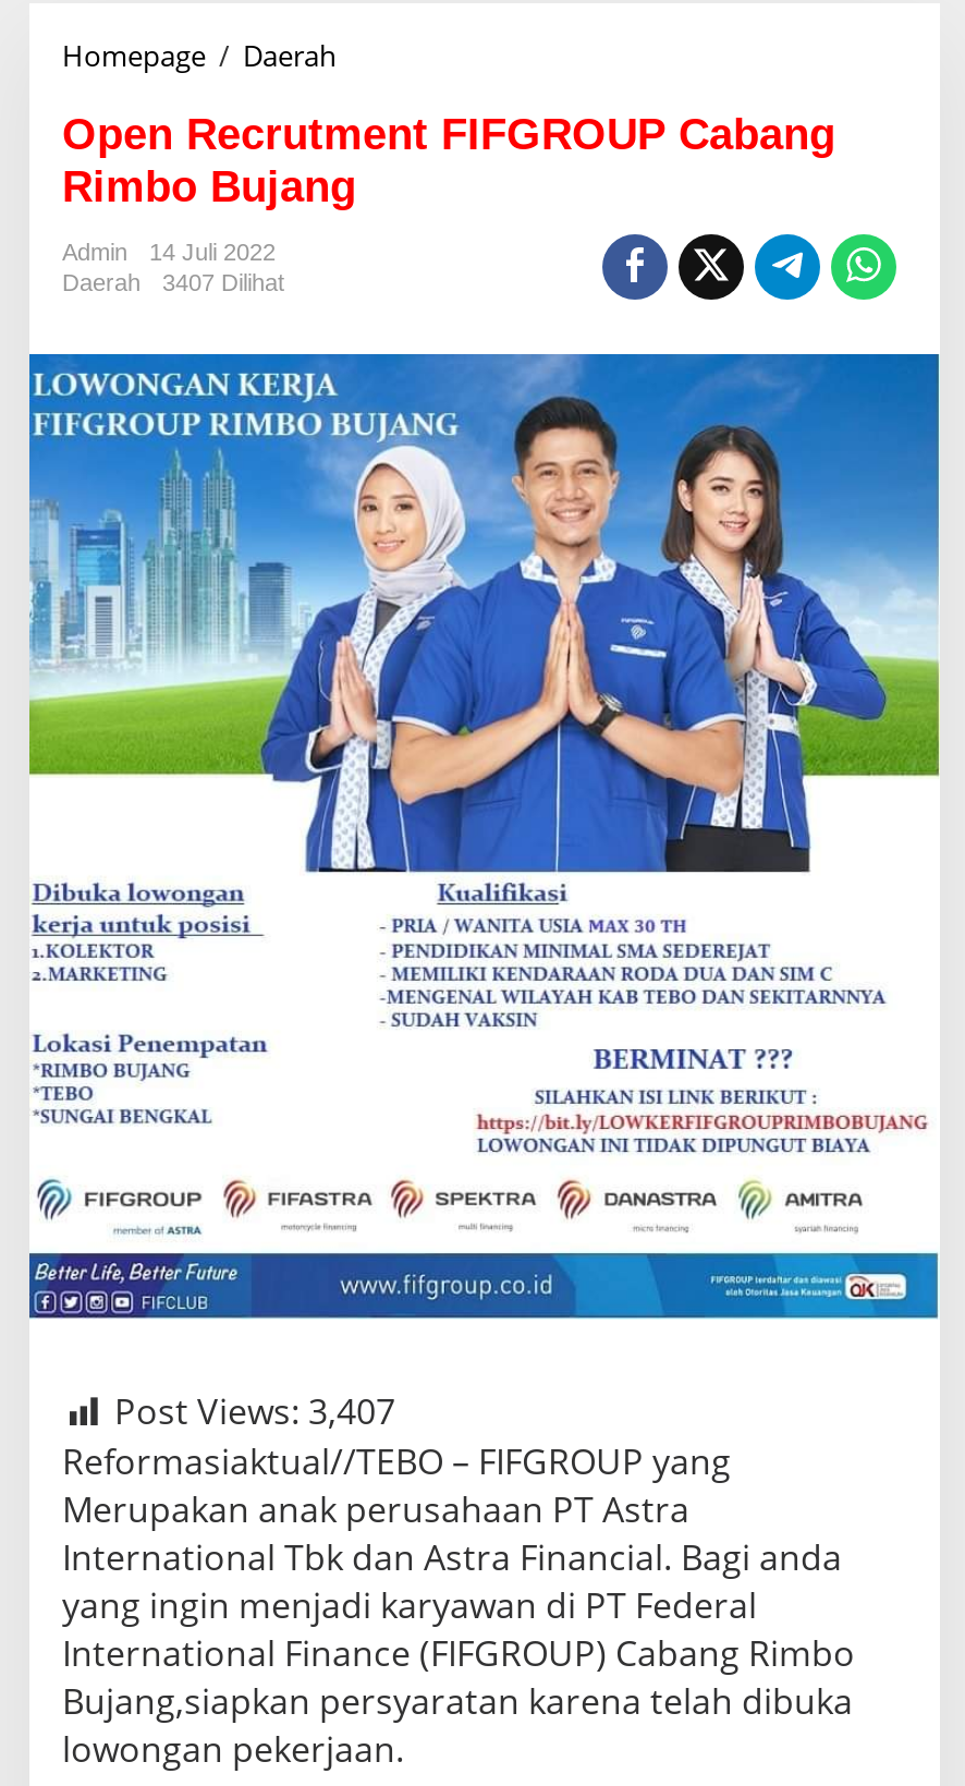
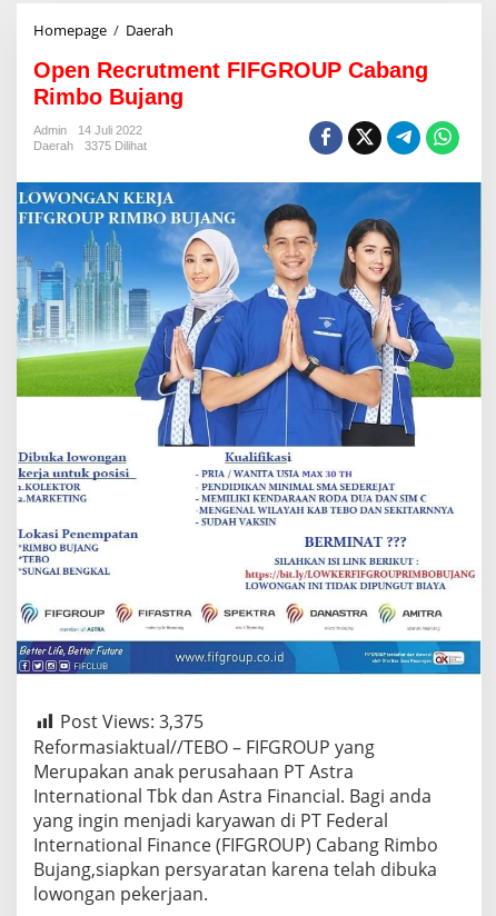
- Daerah 3407 Dilihat
+ Daerah 3375 Dilihat

- Post Views: 3,407
+ Post Views: 3,375
